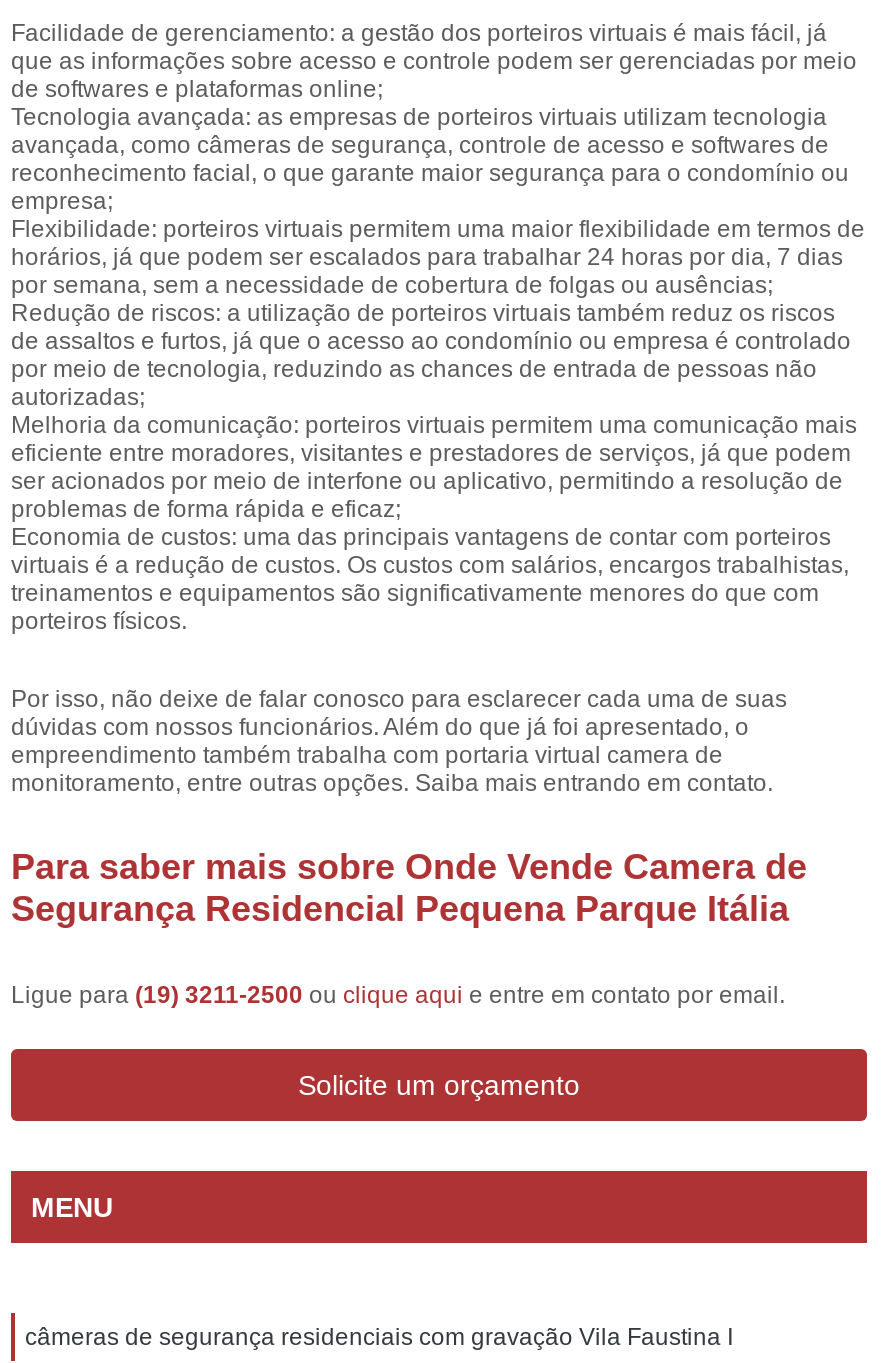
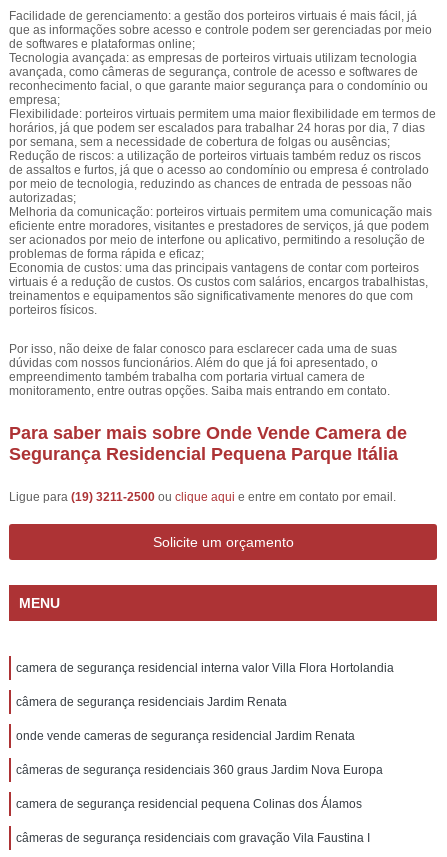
+ camera de segurança residencial interna valor Villa Flora Hortolandia
+ câmera de segurança residenciais Jardim Renata
+ onde vende cameras de segurança residencial Jardim Renata
+ câmeras de segurança residenciais 360 graus Jardim Nova Europa
+ camera de segurança residencial pequena Colinas dos Álamos
